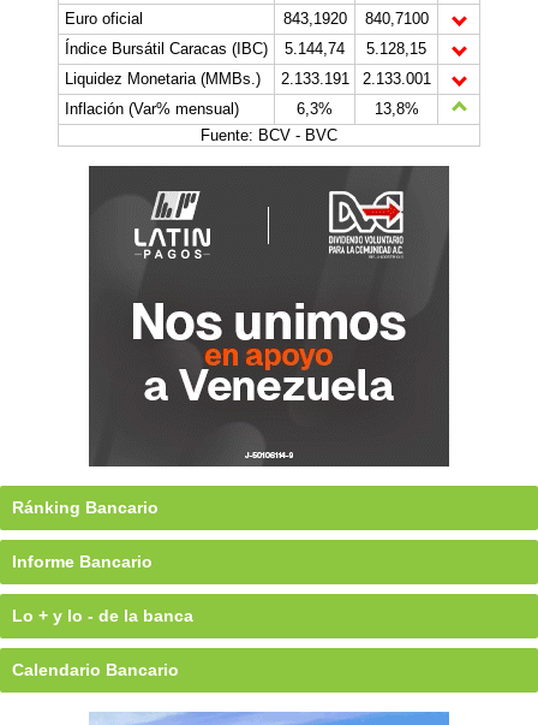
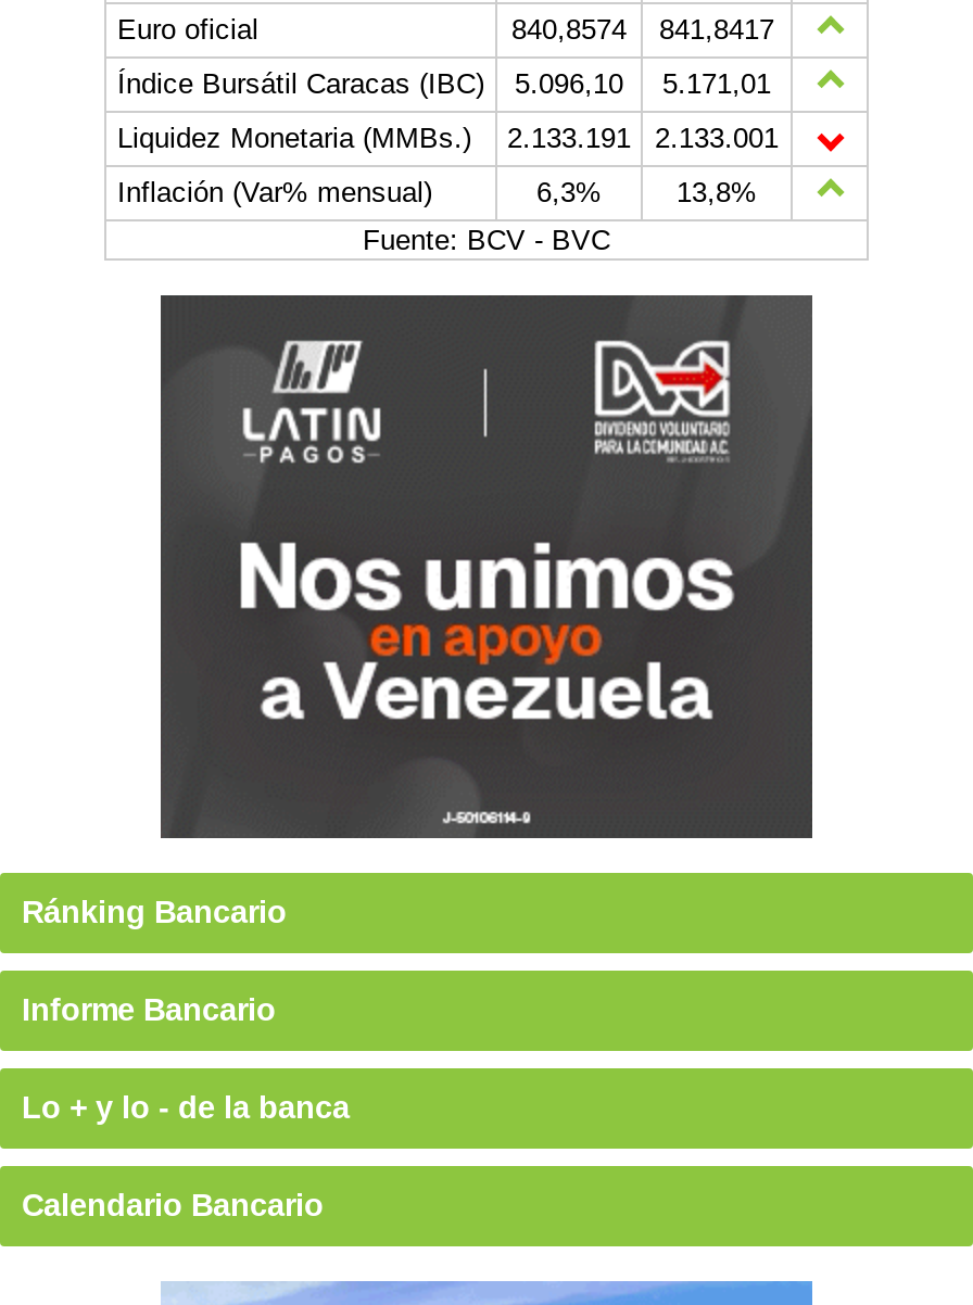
- 843,1920
+ 840,8574

- 840,7100
+ 841,8417

- 5.144,74
+ 5.096,10

- 5.128,15
+ 5.171,01
